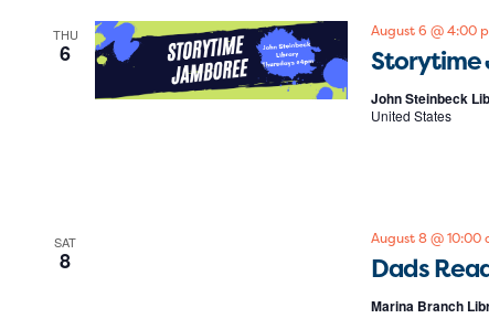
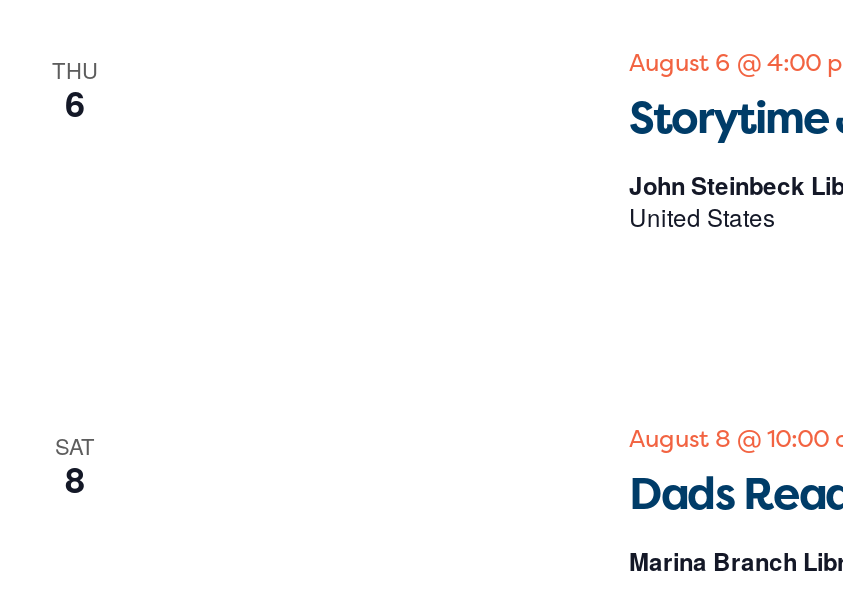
- [image]
